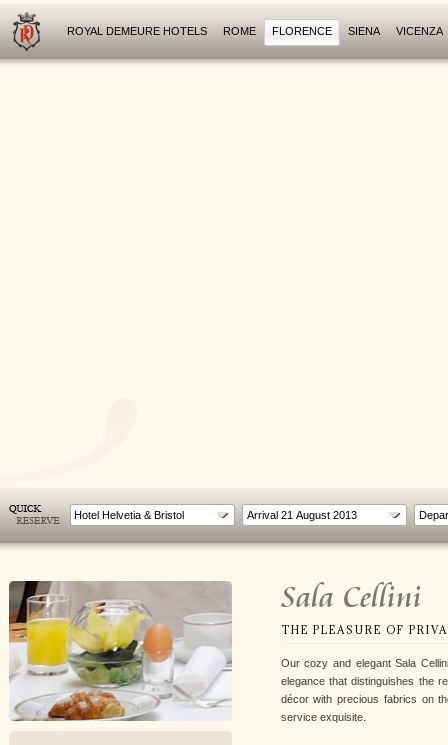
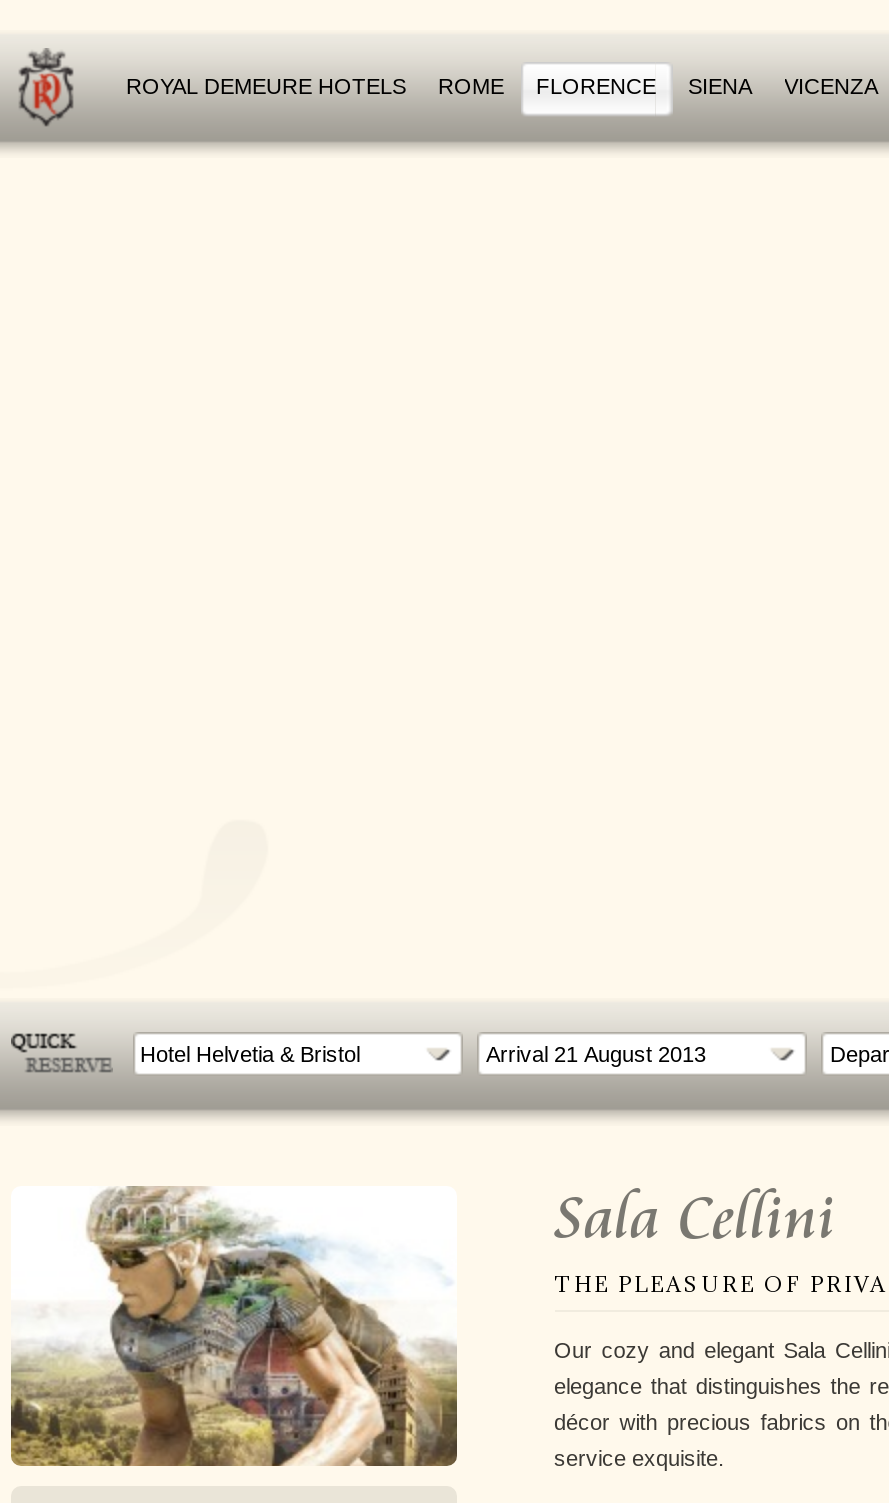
- [image]
+ [image]
